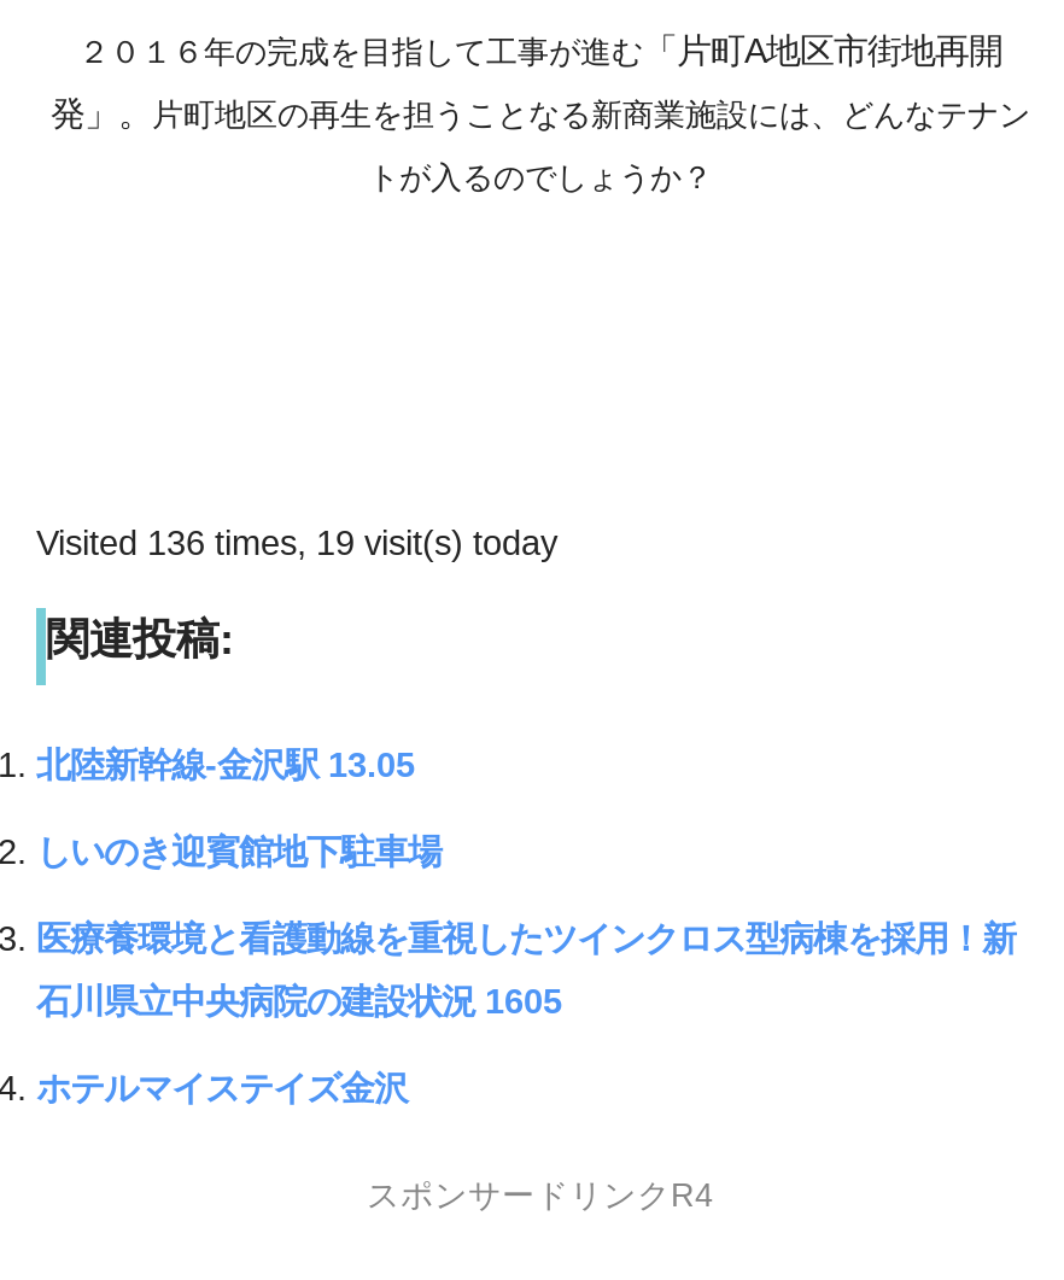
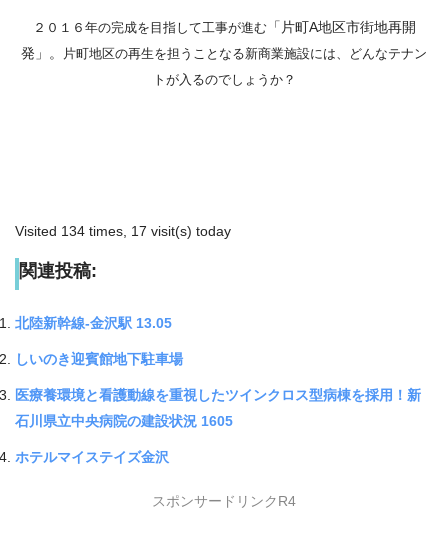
- Visited 136 times, 19 visit(s) today
+ Visited 134 times, 17 visit(s) today
